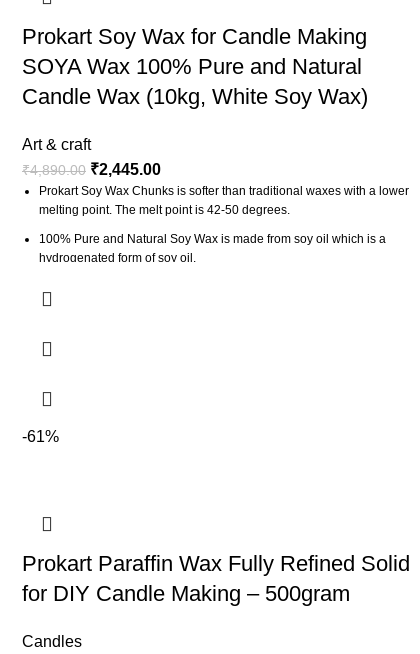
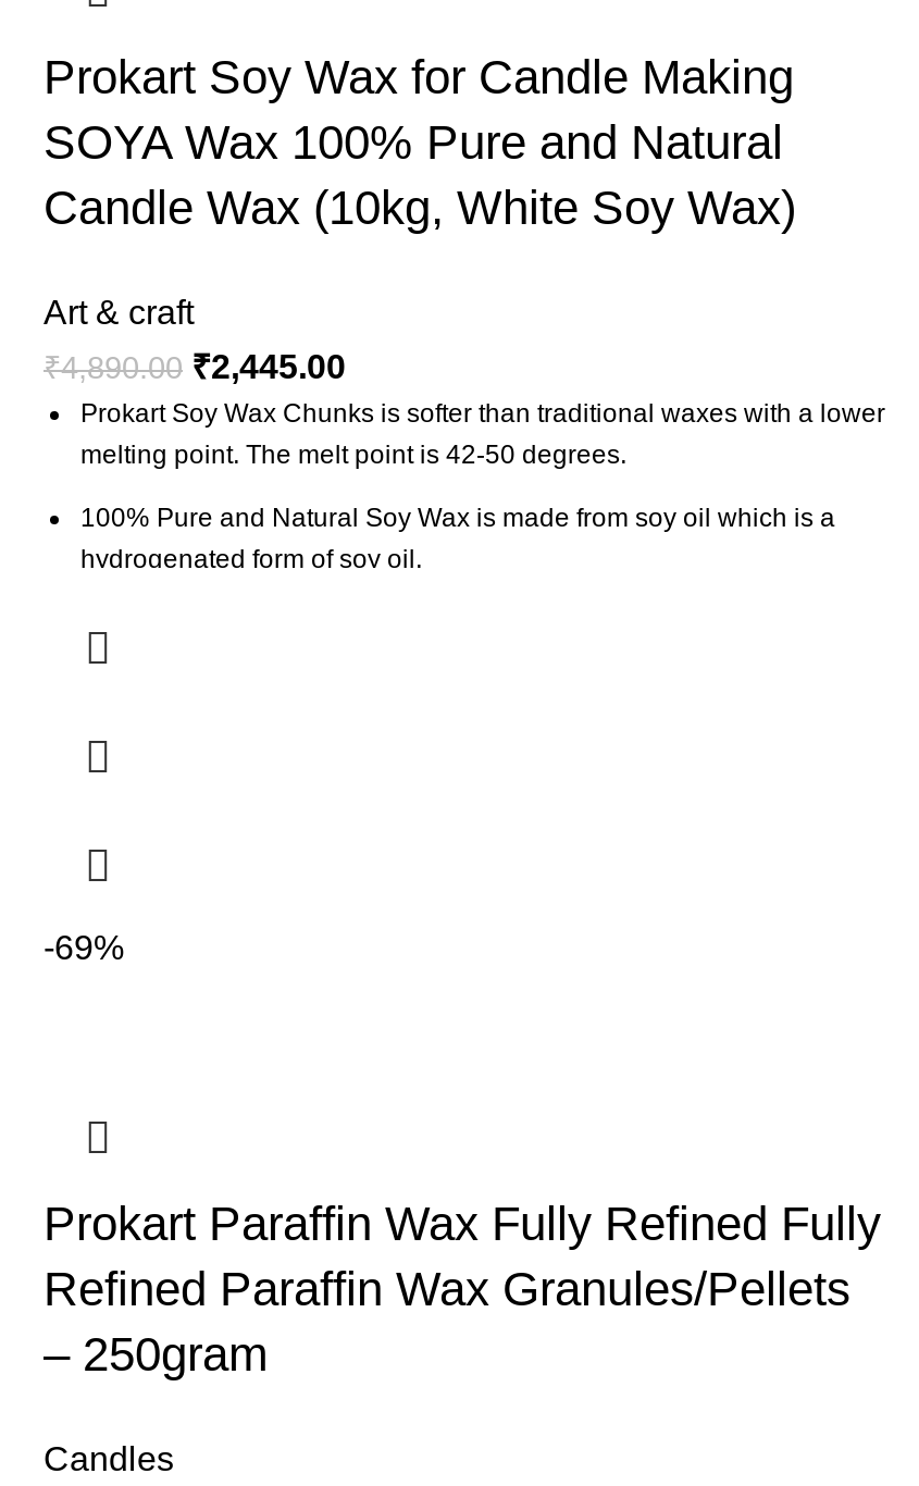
- -61%
+ -69%

- Prokart Paraffin Wax Fully Refined Solid
- for DIY Candle Making – 500gram
+ Prokart Paraffin Wax Fully Refined Fully
+ Refined Paraffin Wax Granules/Pellets
+ – 250gram
